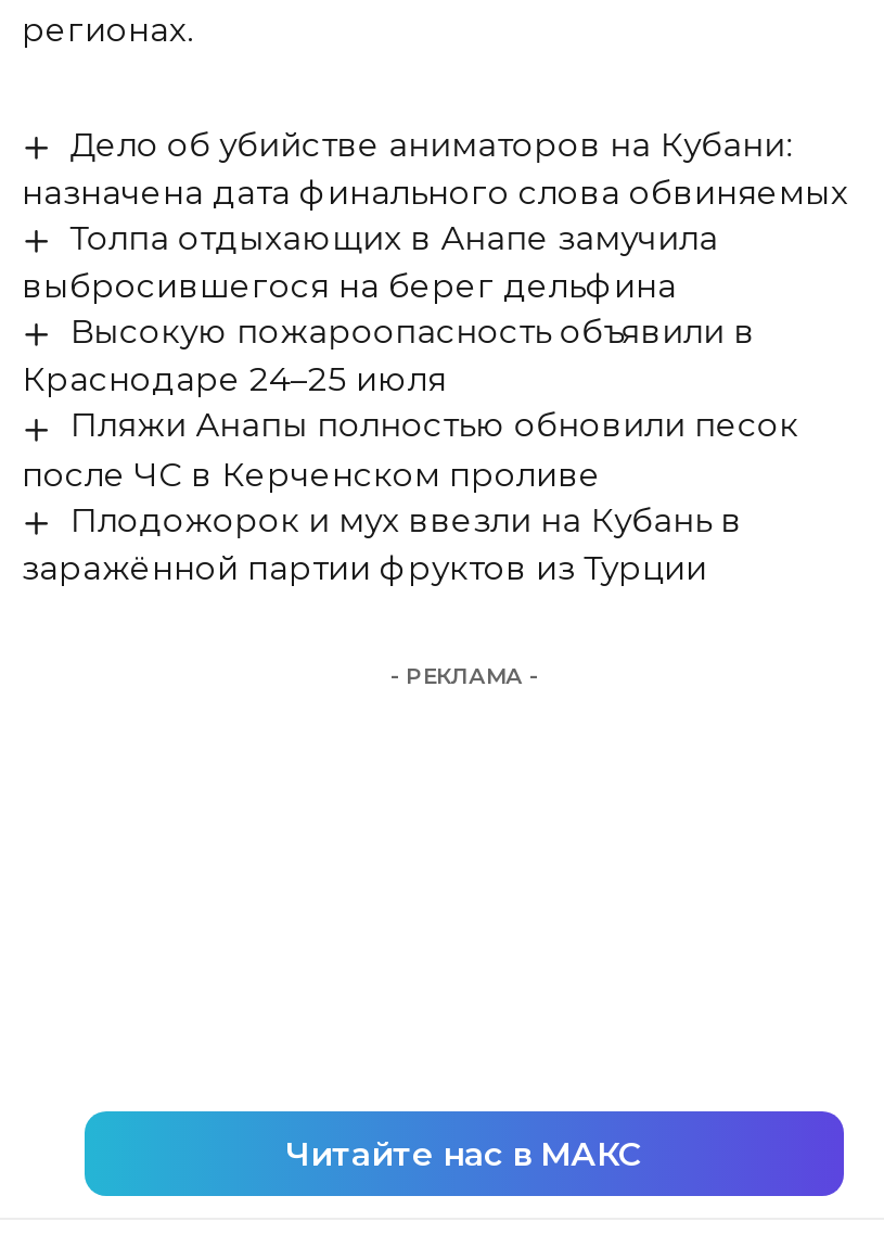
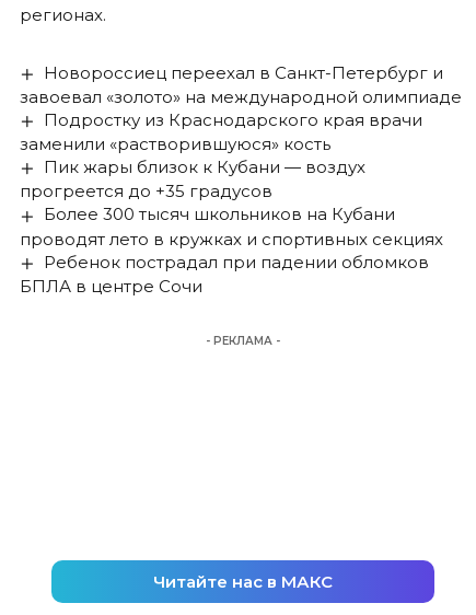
- Дело об убийстве аниматоров на Кубани:
- назначена дата финального слова обвиняемых
- Толпа отдыхающих в Анапе замучила
- выбросившегося на берег дельфина
- Высокую пожароопасность объявили в
- Краснодаре 24–25 июля
- Пляжи Анапы полностью обновили песок
- после ЧС в Керченском проливе
- Плодожорок и мух ввезли на Кубань в
- заражённой партии фруктов из Турции
+ Новороссиец переехал в Санкт-Петербург и
+ завоевал «золото» на международной олимпиаде
+ Подростку из Краснодарского края врачи
+ заменили «растворившуюся» кость
+ Пик жары близок к Кубани — воздух
+ прогреется до +35 градусов
+ Более 300 тысяч школьников на Кубани
+ проводят лето в кружках и спортивных секциях
+ Ребенок пострадал при падении обломков
+ БПЛА в центре Сочи
